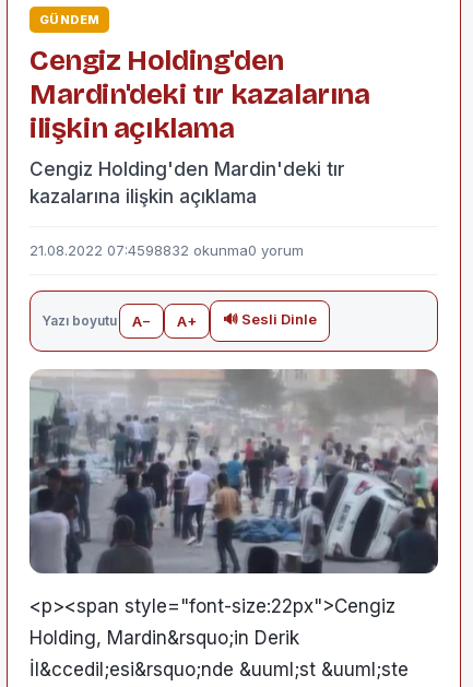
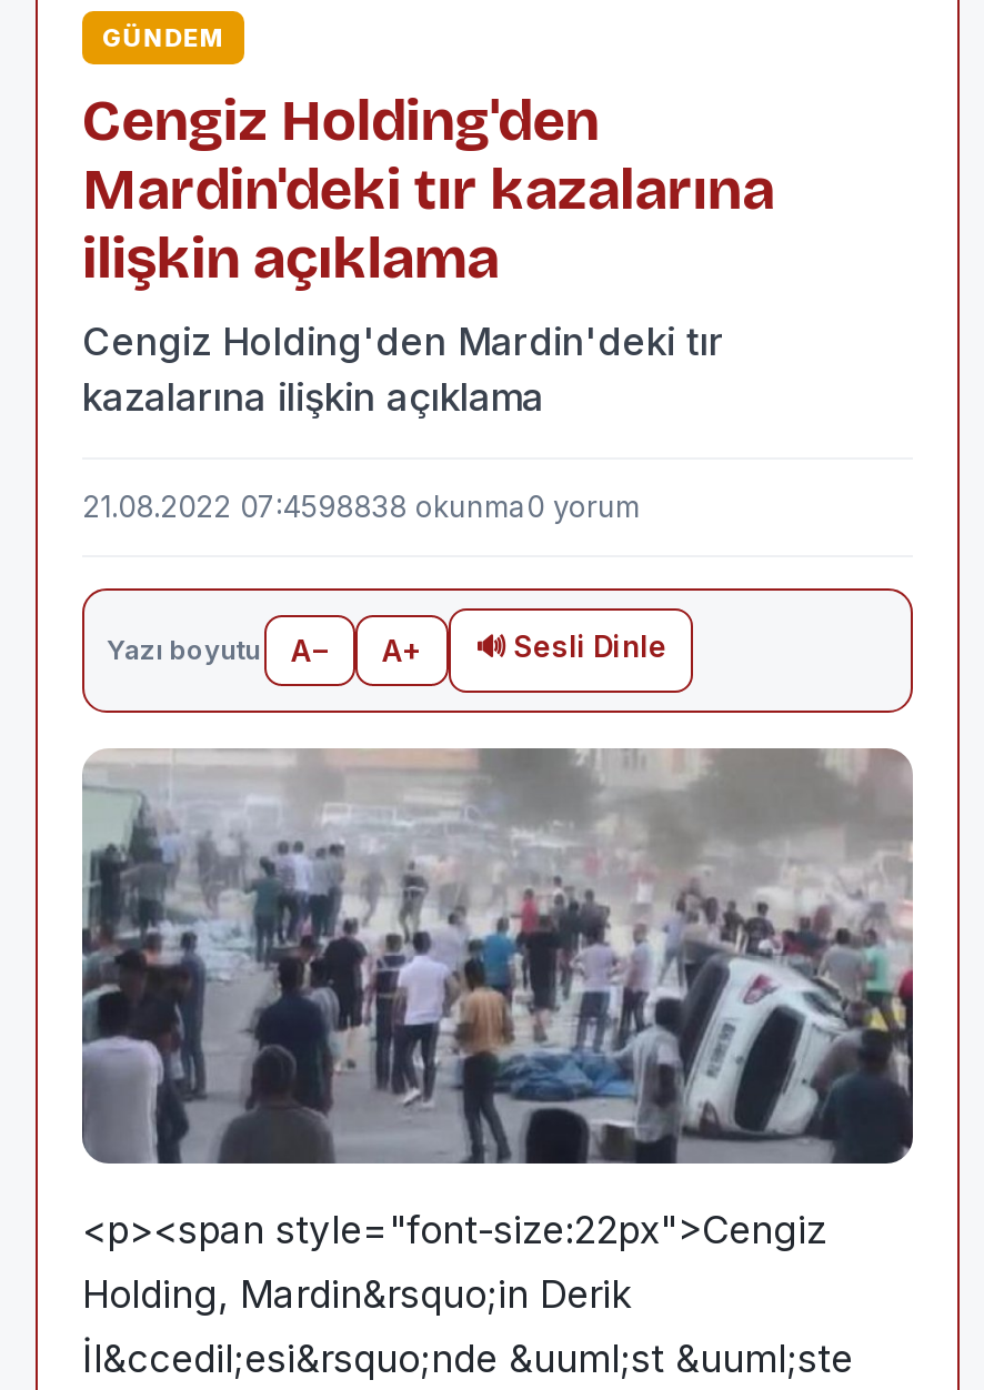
- 21.08.2022 07:4598832 okunma 0 yorum
+ 21.08.2022 07:4598838 okunma 0 yorum
